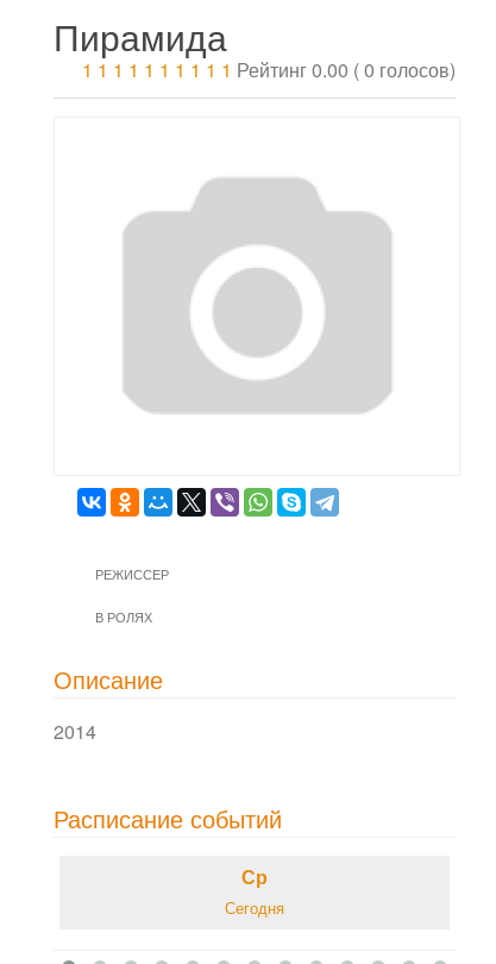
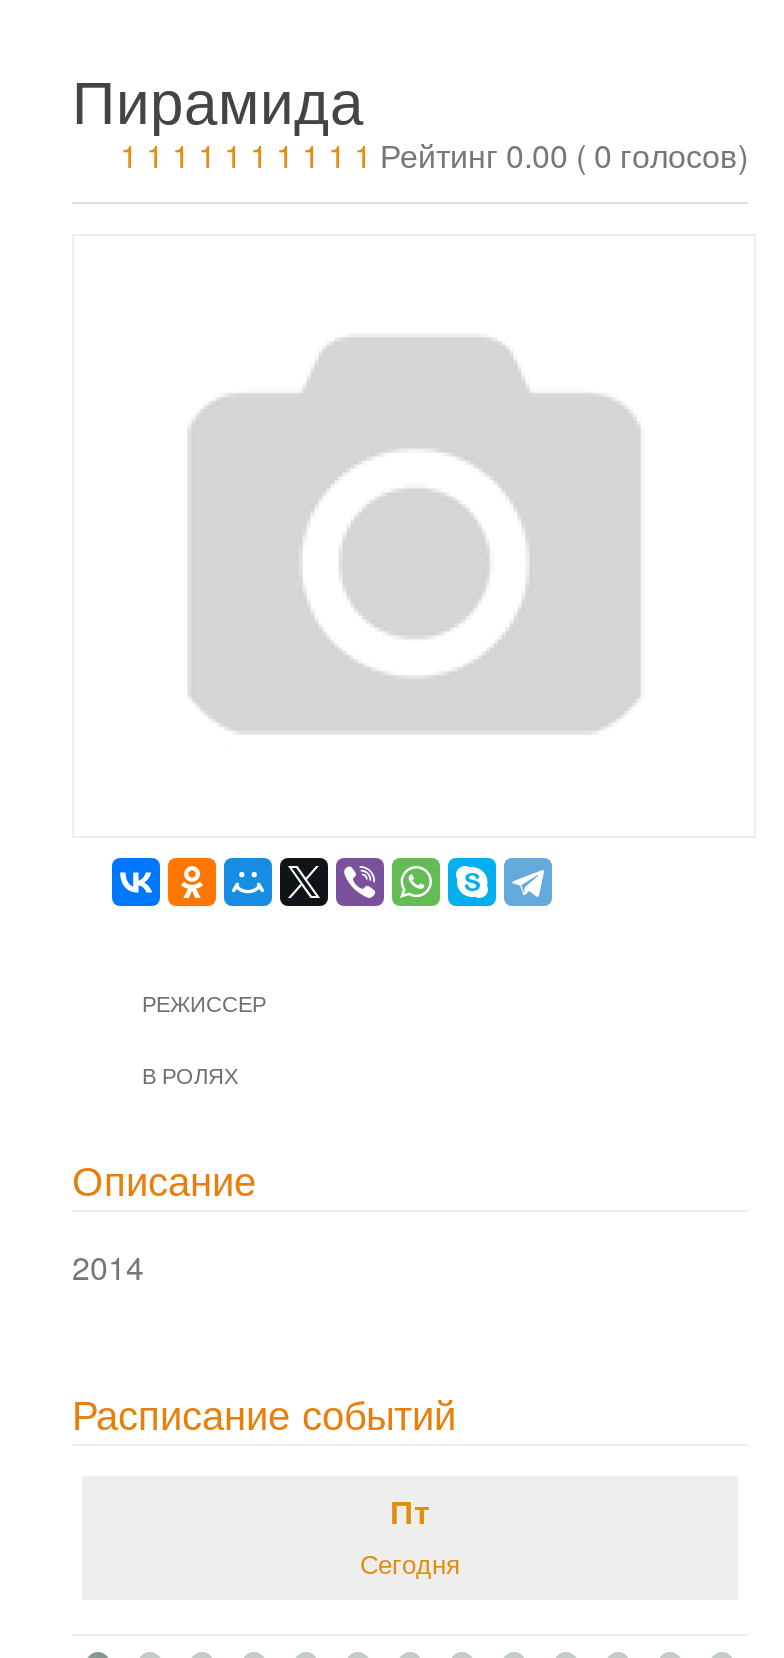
- Ср
+ Пт
